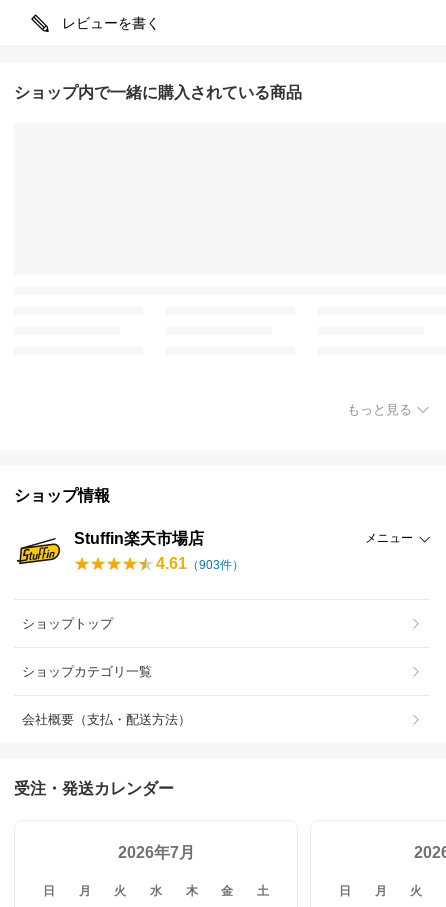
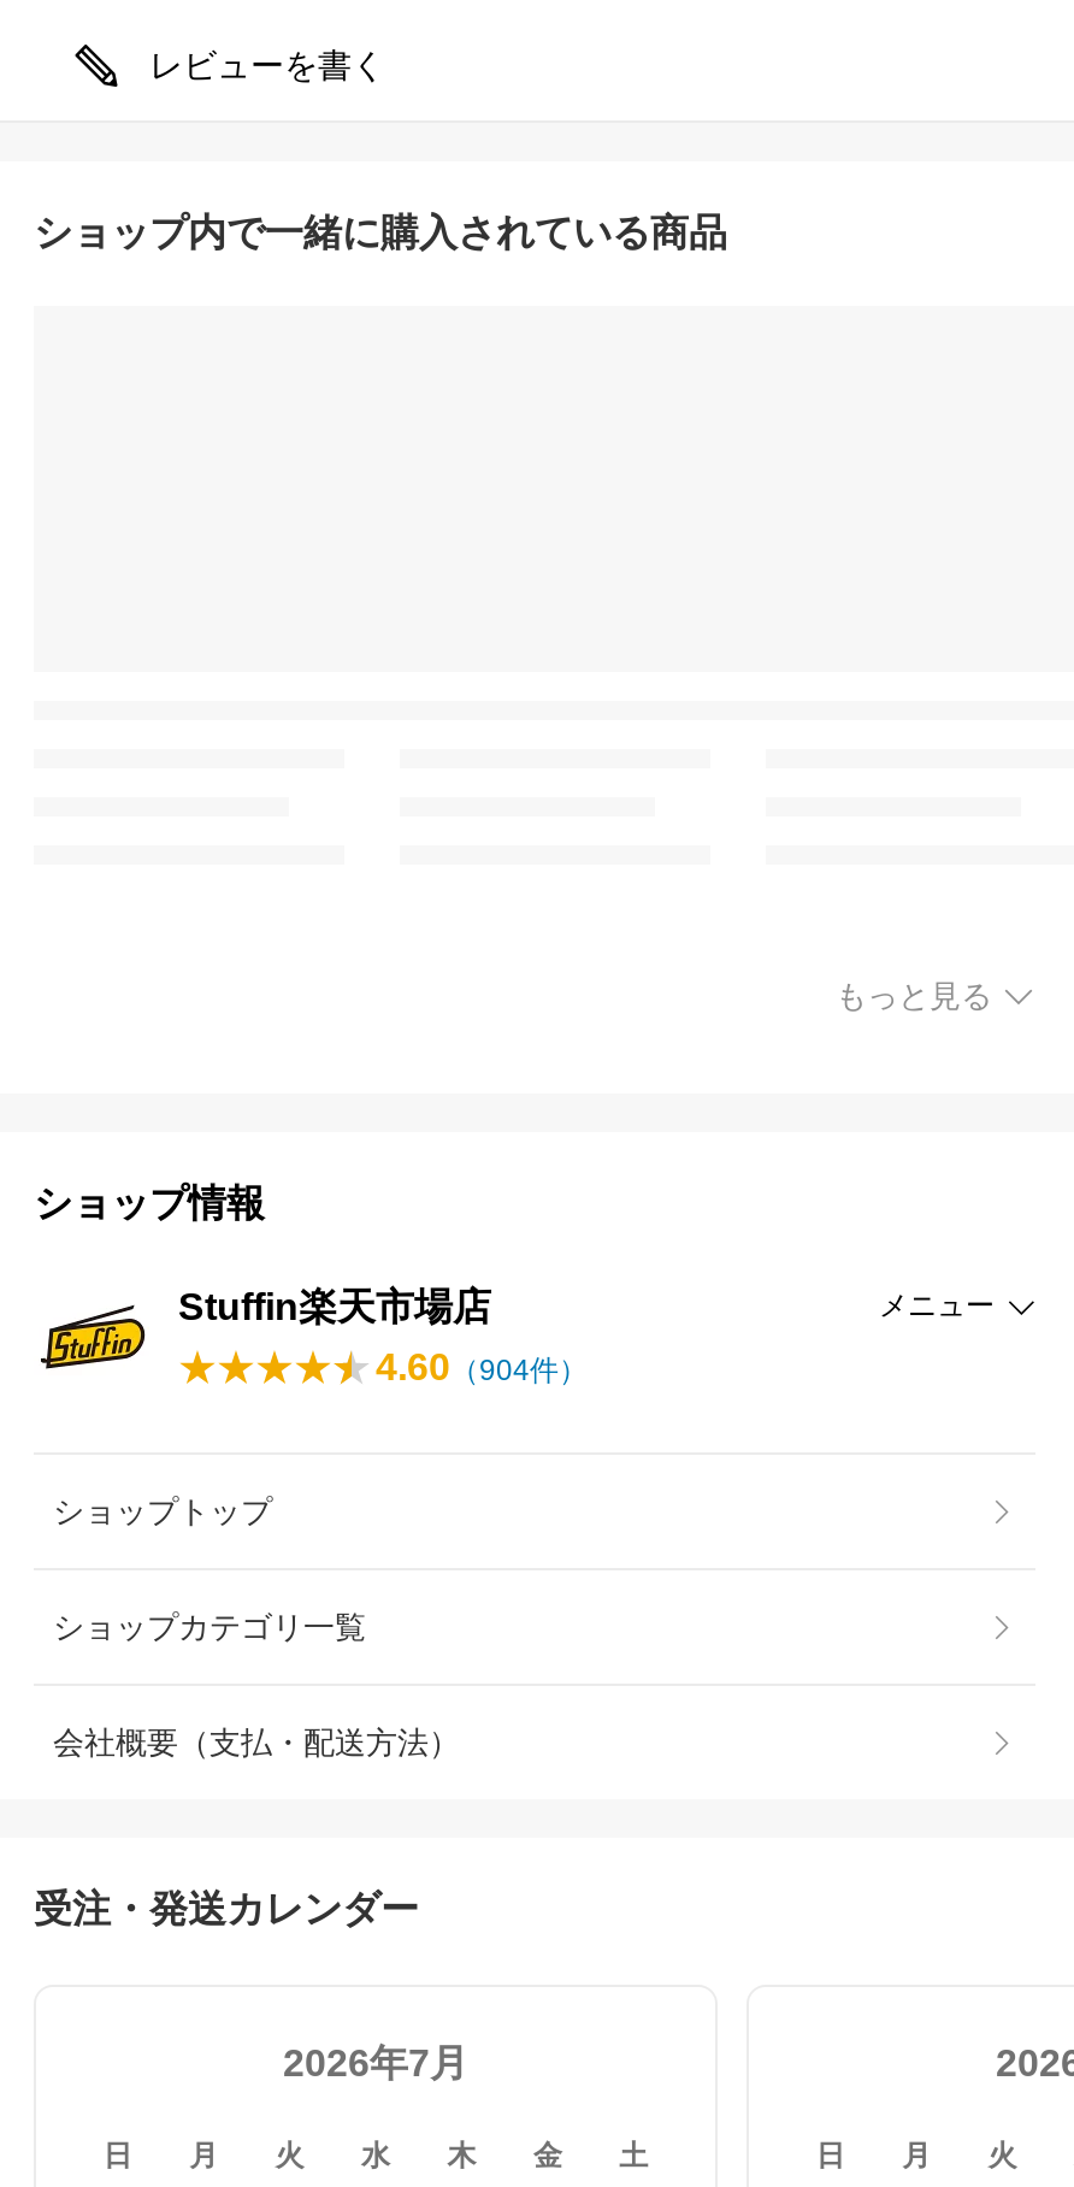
- 4.61（903件）
+ 4.60（904件）
